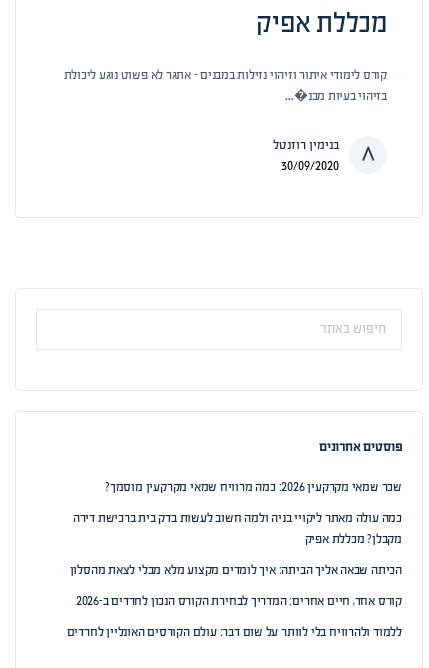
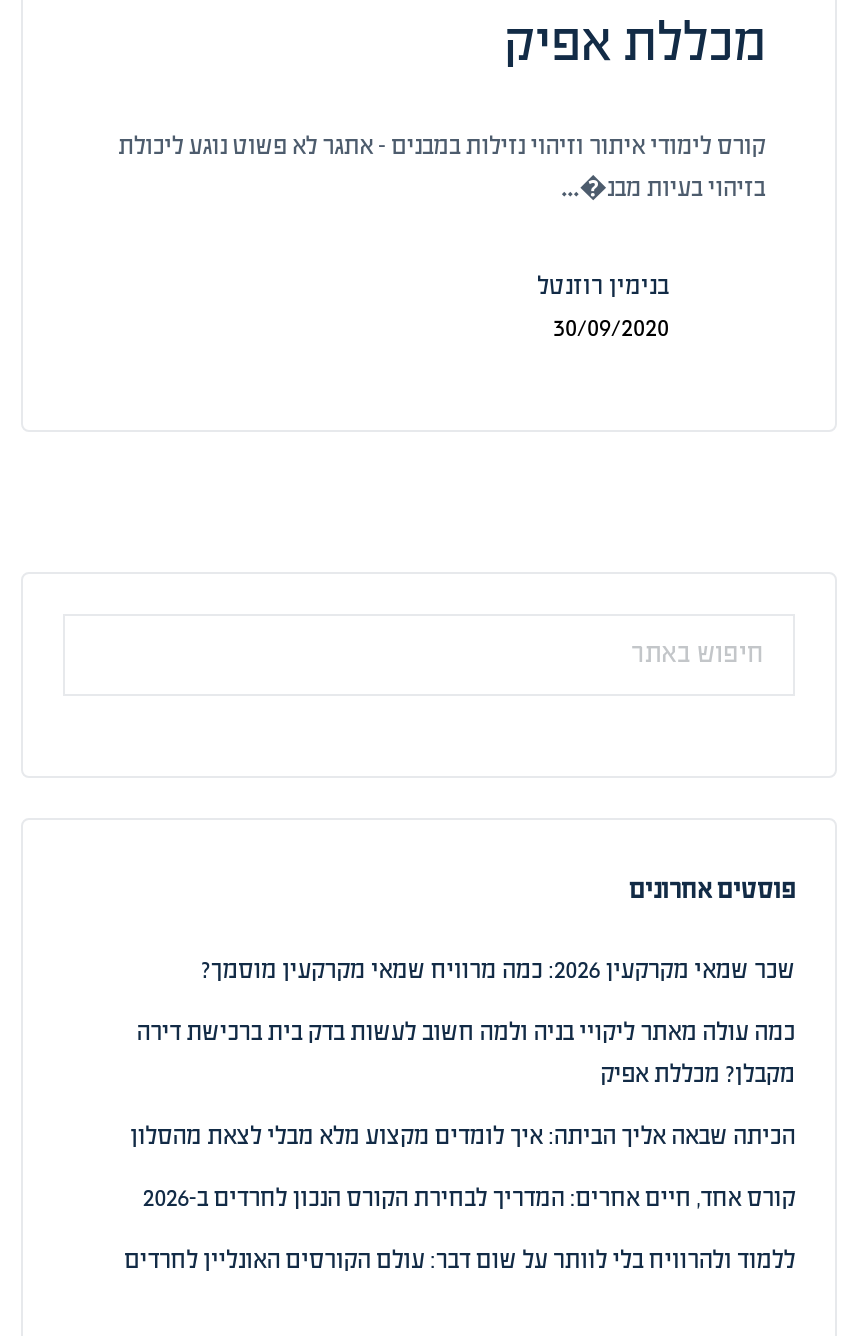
- [image]
